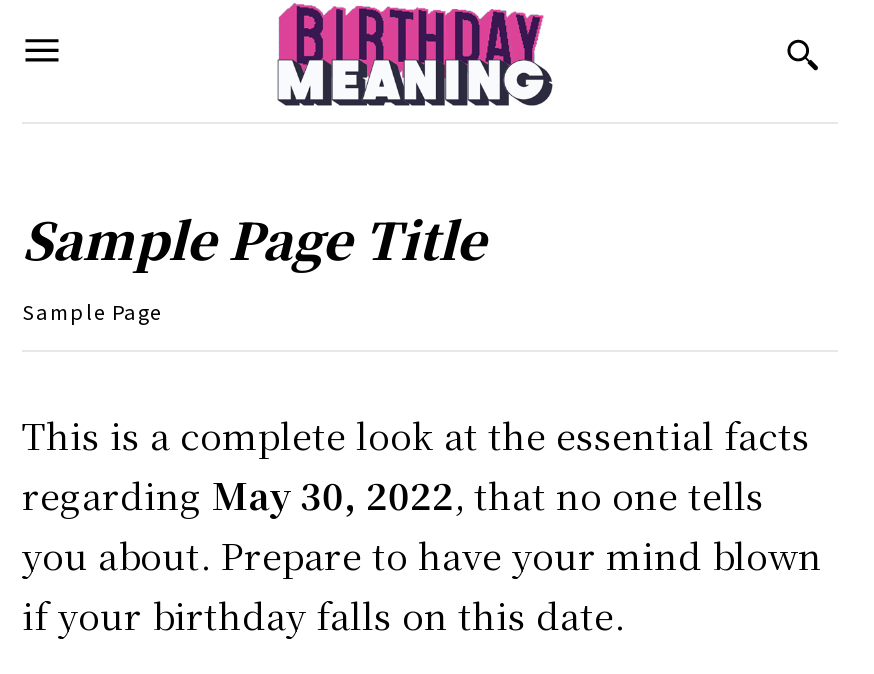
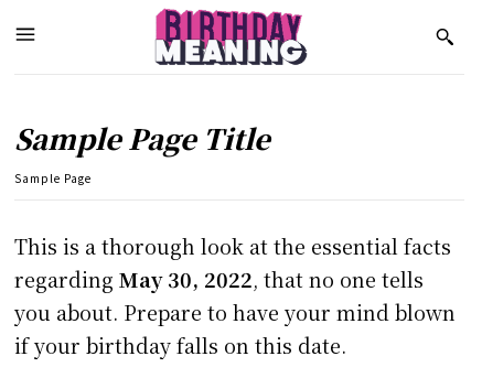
- This is a complete look at the essential facts
+ This is a thorough look at the essential facts
